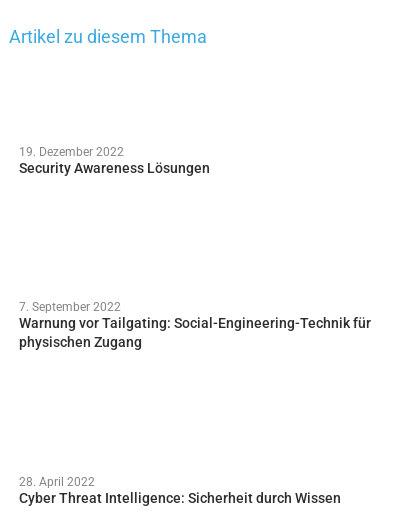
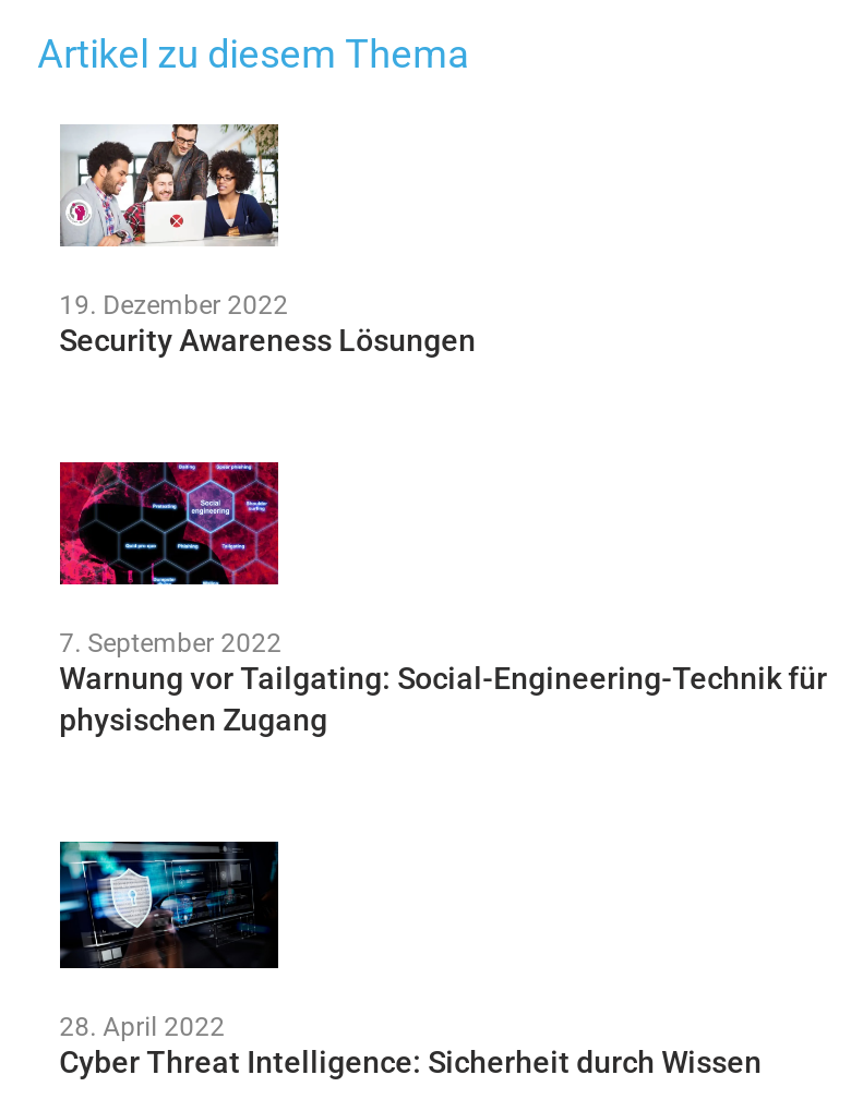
+ [image]

+ [image]

+ [image]
